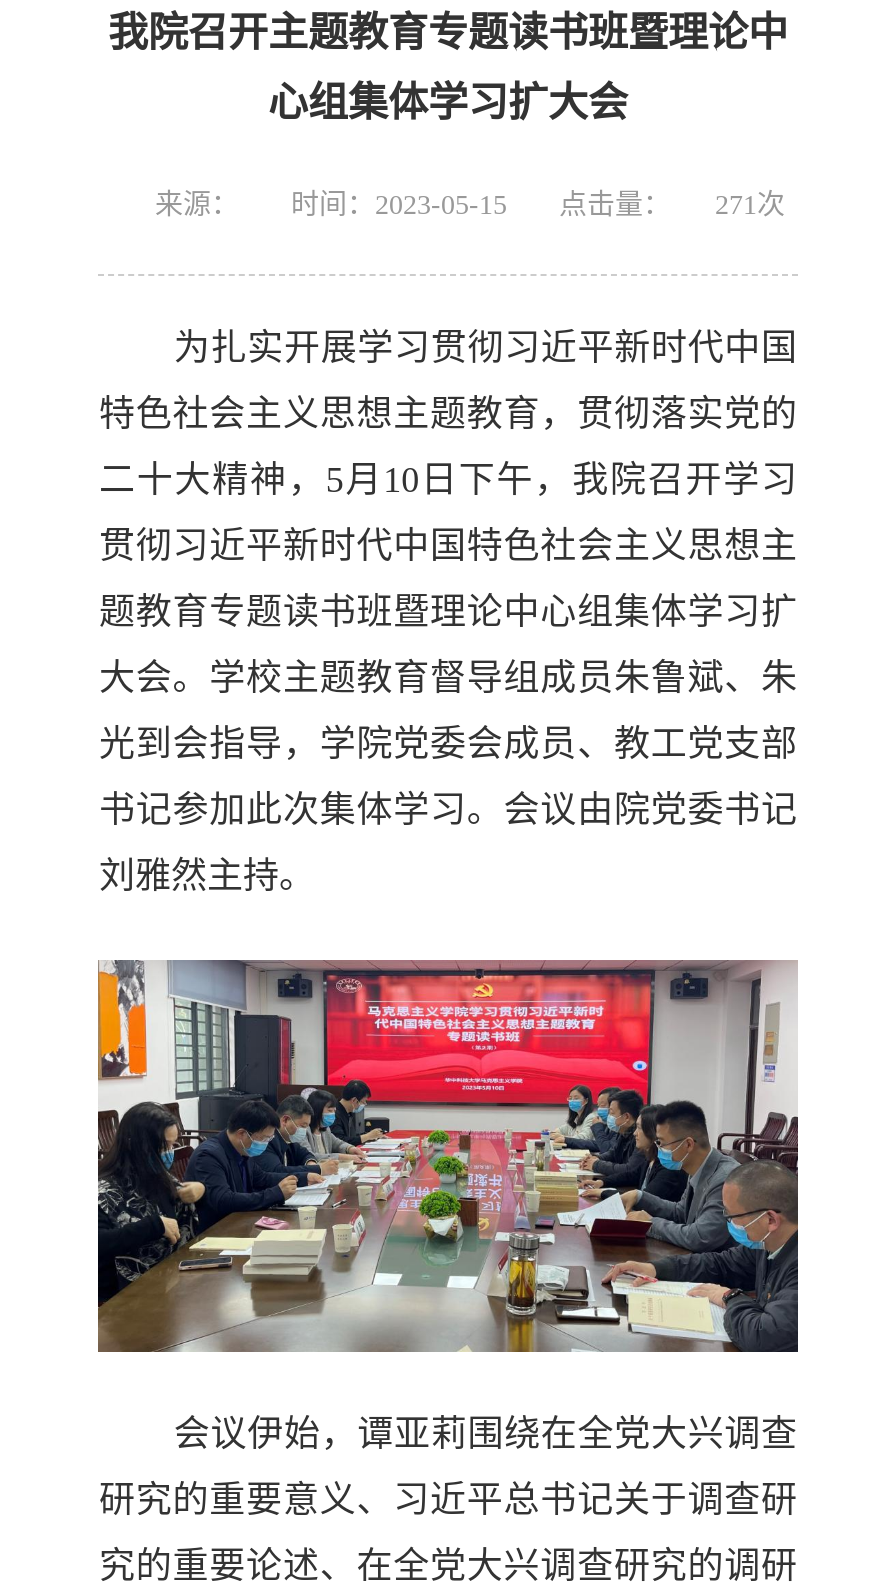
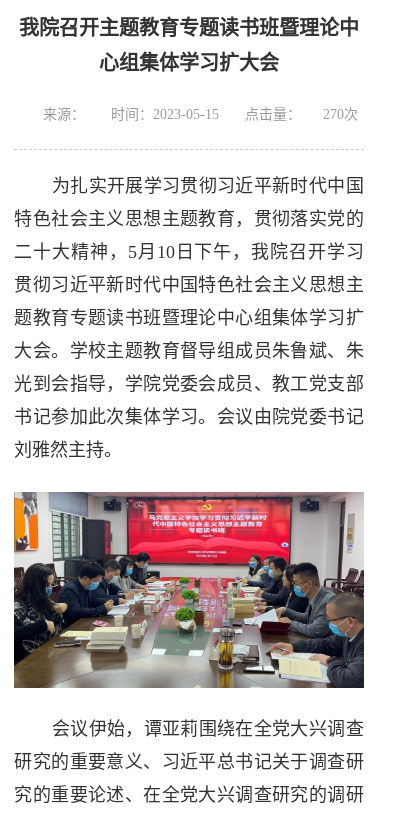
- 来源： 时间：2023-05-15 点击量： 271次
+ 来源： 时间：2023-05-15 点击量： 270次
